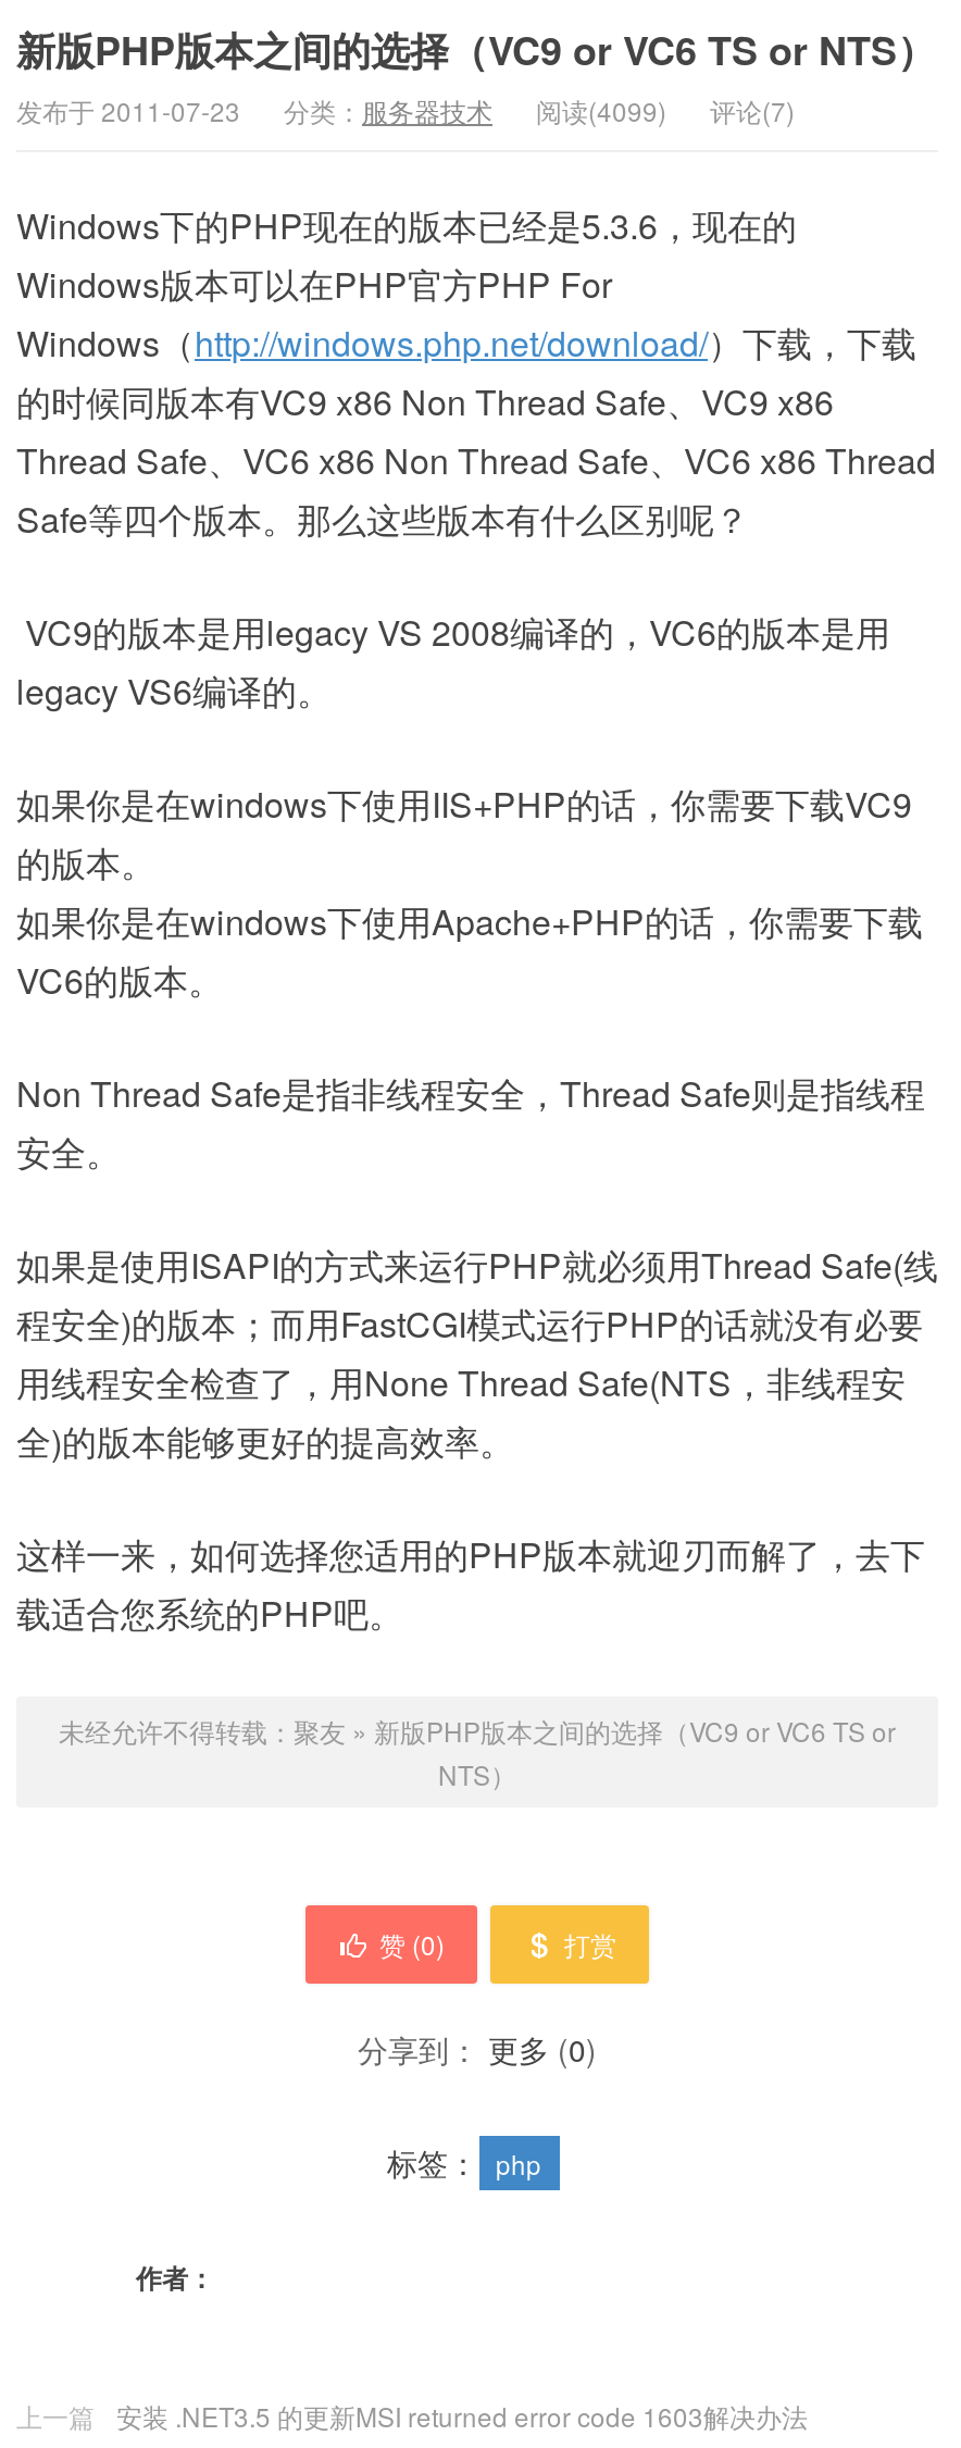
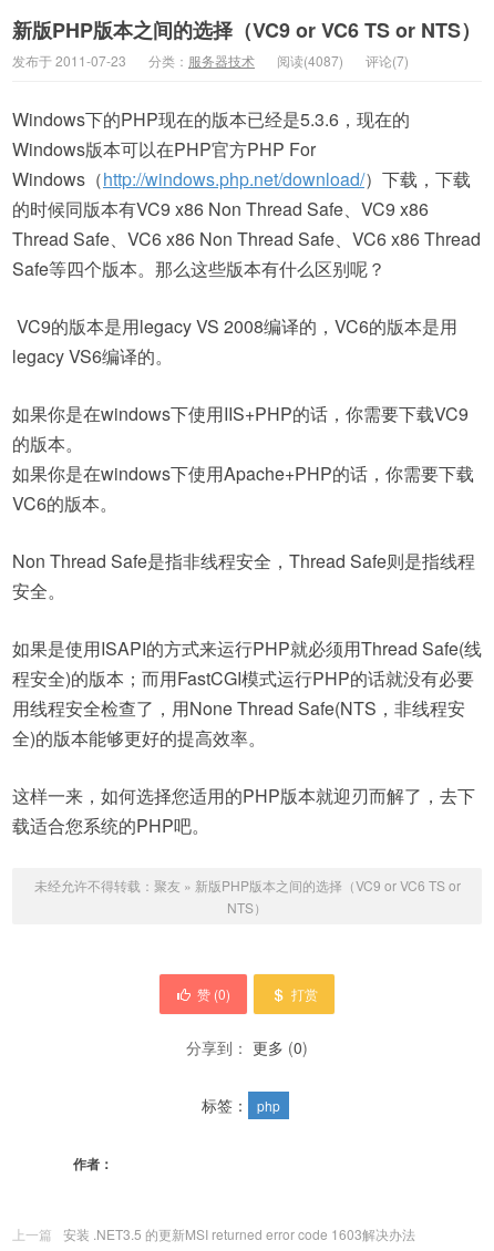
- 发布于 2011-07-23 分类：服务器技术 阅读(4099) 评论(7)
+ 发布于 2011-07-23 分类：服务器技术 阅读(4087) 评论(7)
